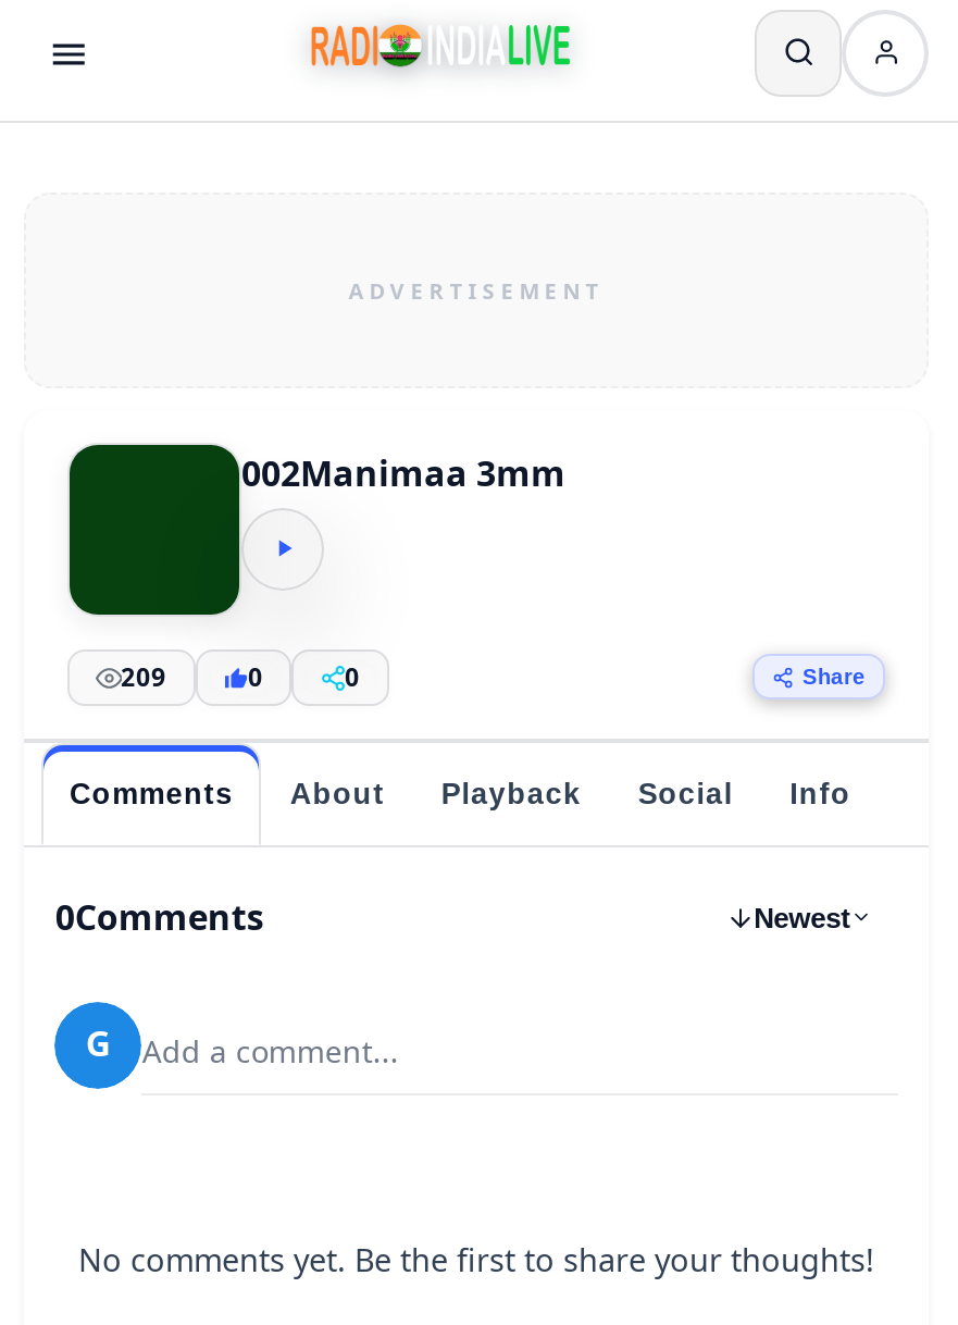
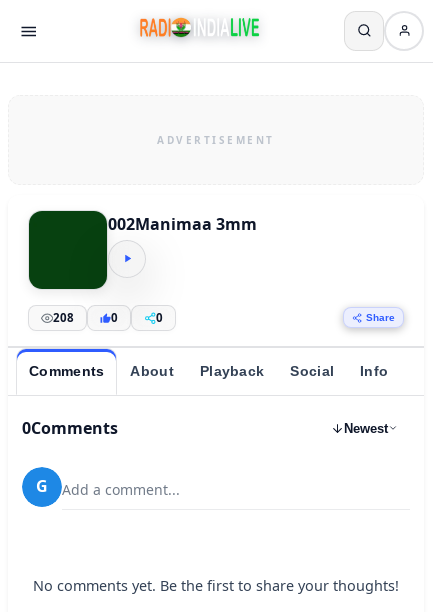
- 209
+ 208
